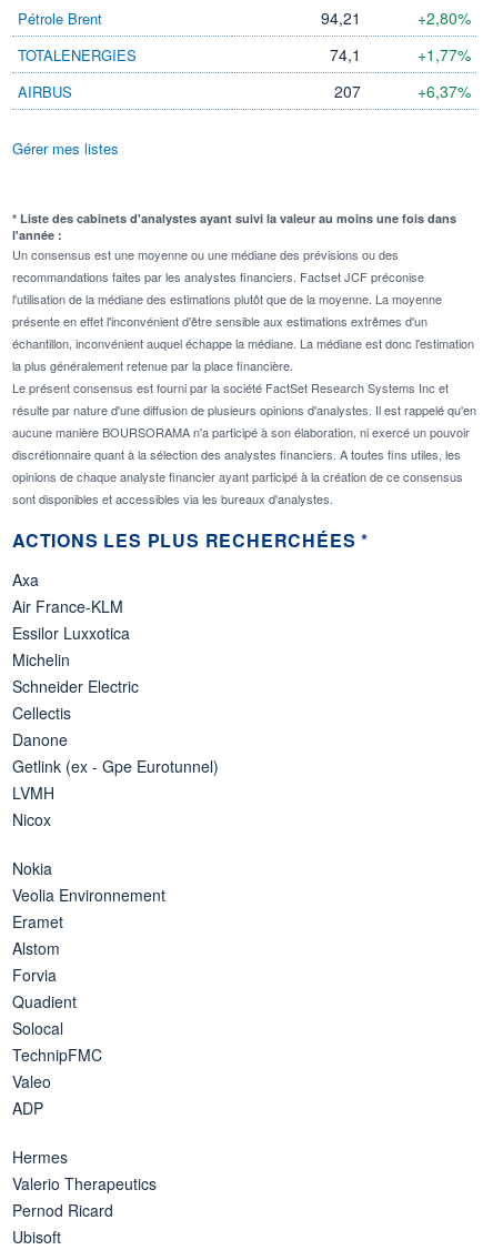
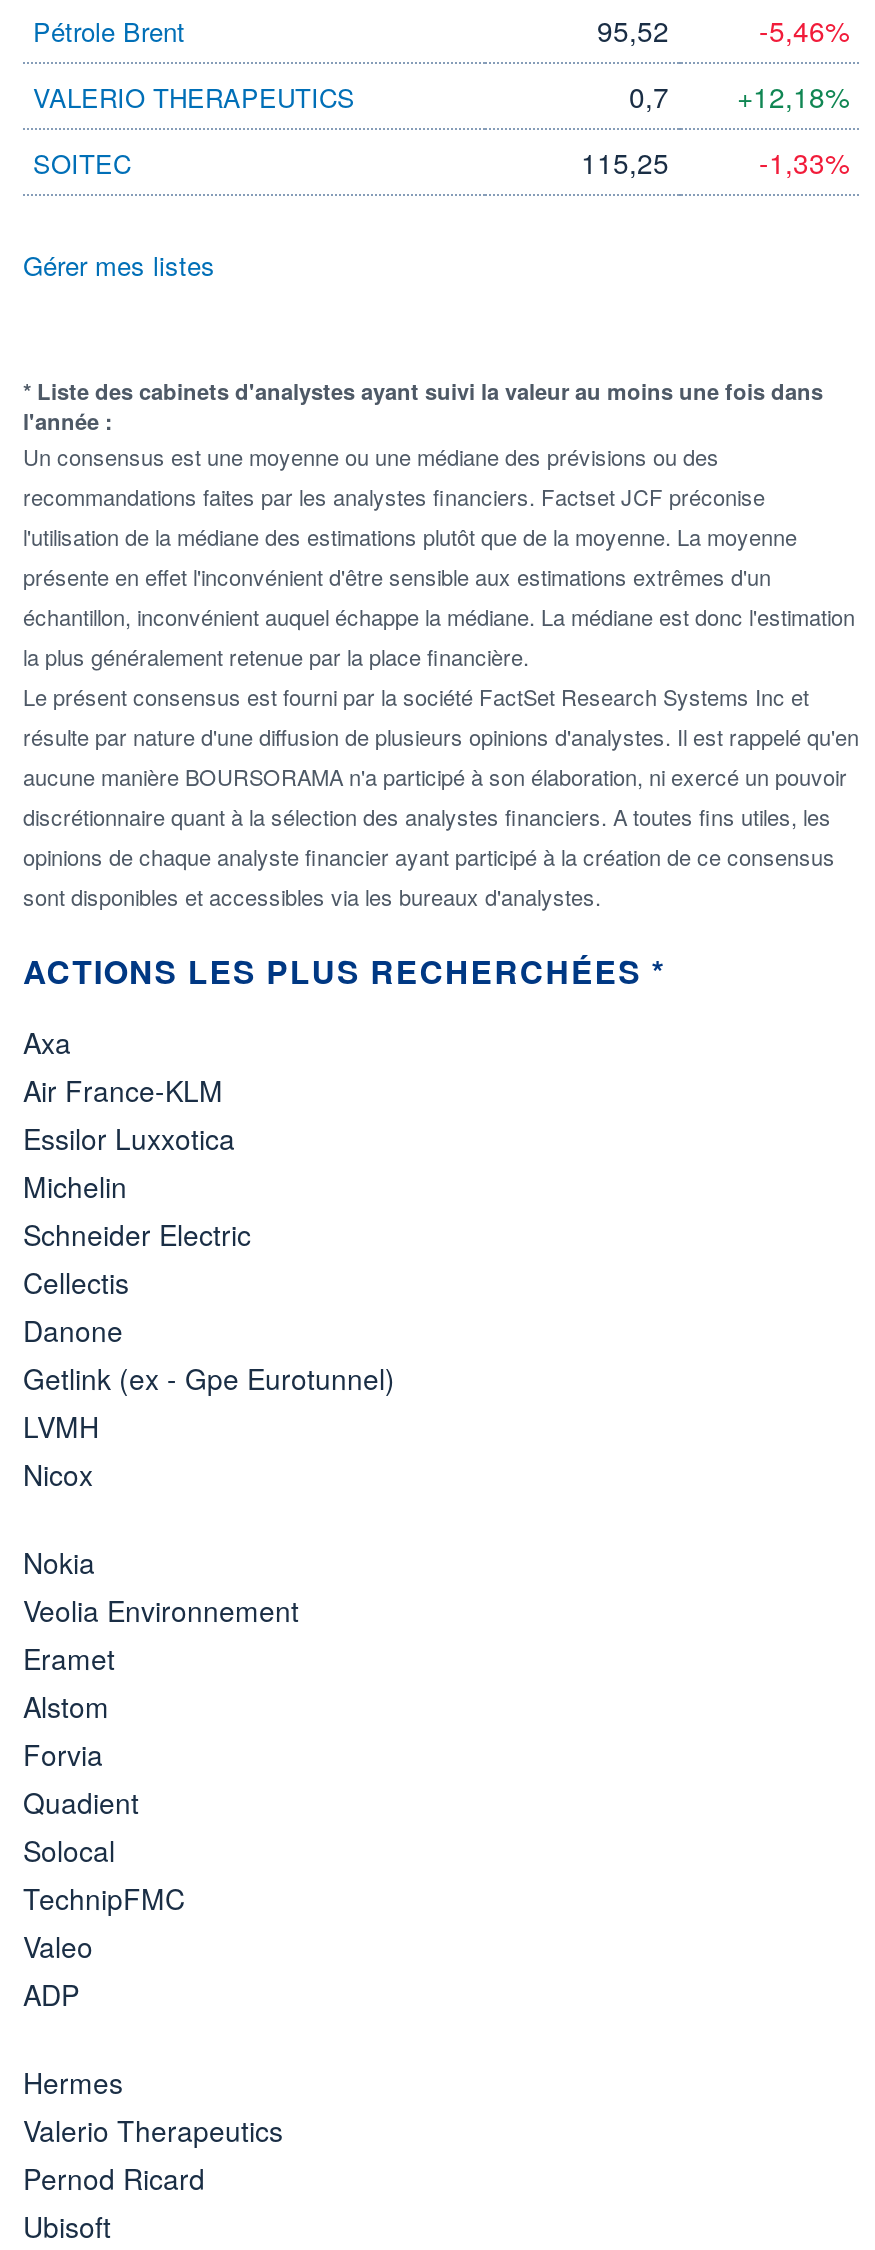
- 94,21
- +2,80%
+ 95,52
+ -5,46%

- TOTALENERGIES
- 74,1
- +1,77%
+ VALERIO THERAPEUTICS
+ 0,7
+ +12,18%

- AIRBUS
- 207
- +6,37%
+ SOITEC
+ 115,25
+ -1,33%
